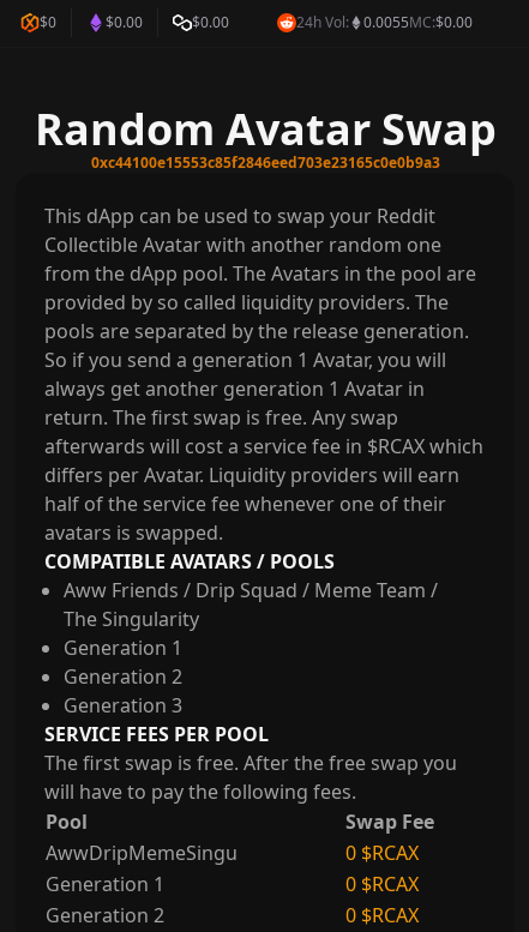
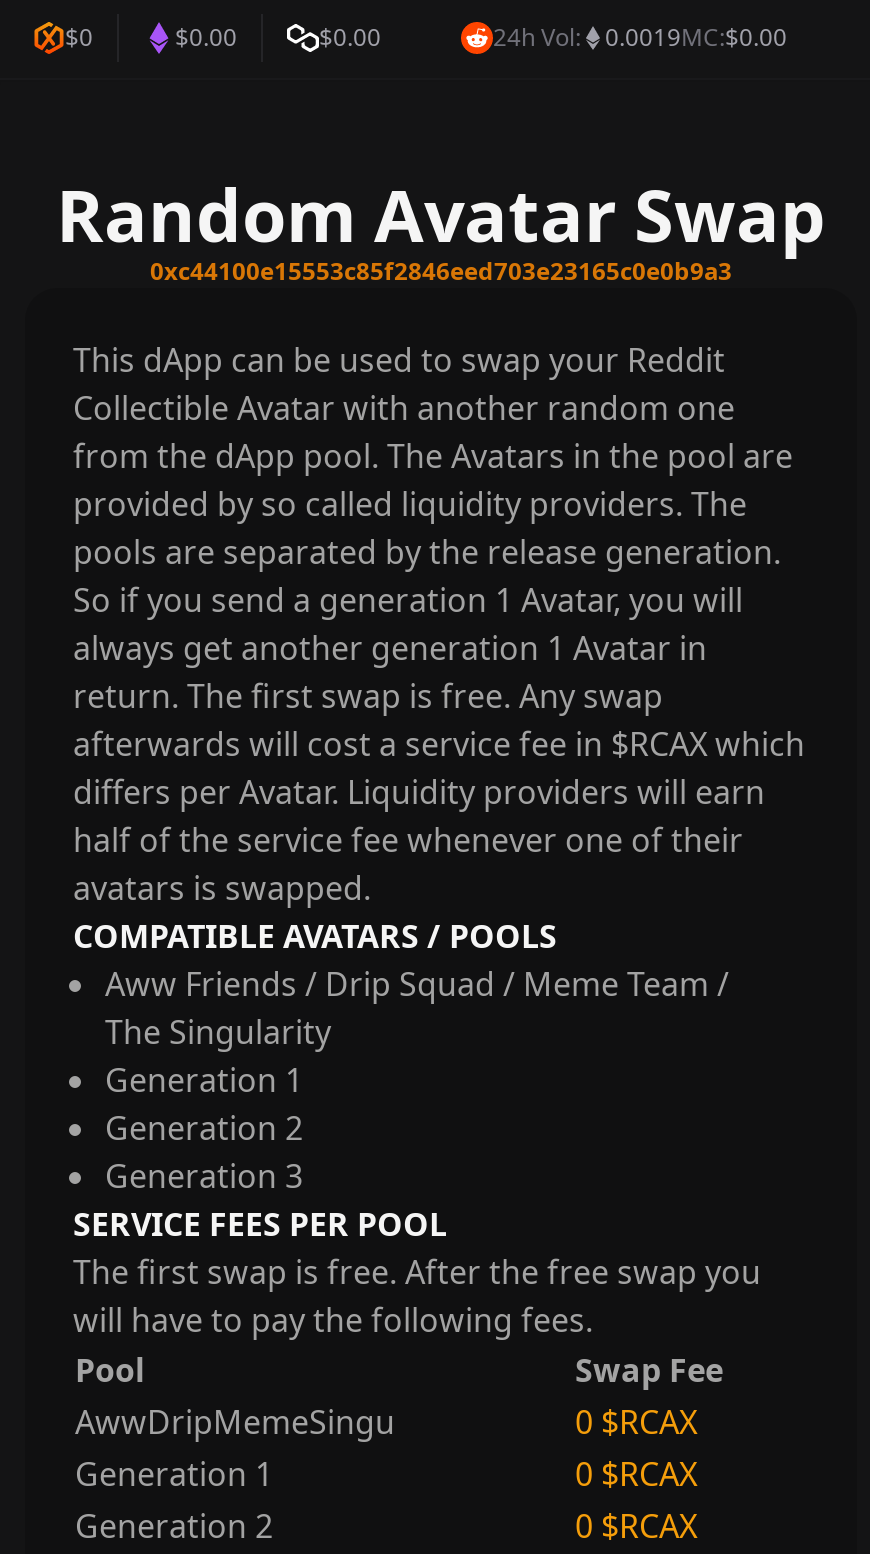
- 24h Vol: 0.0055MC:$0.00
+ 24h Vol: 0.0019MC:$0.00
